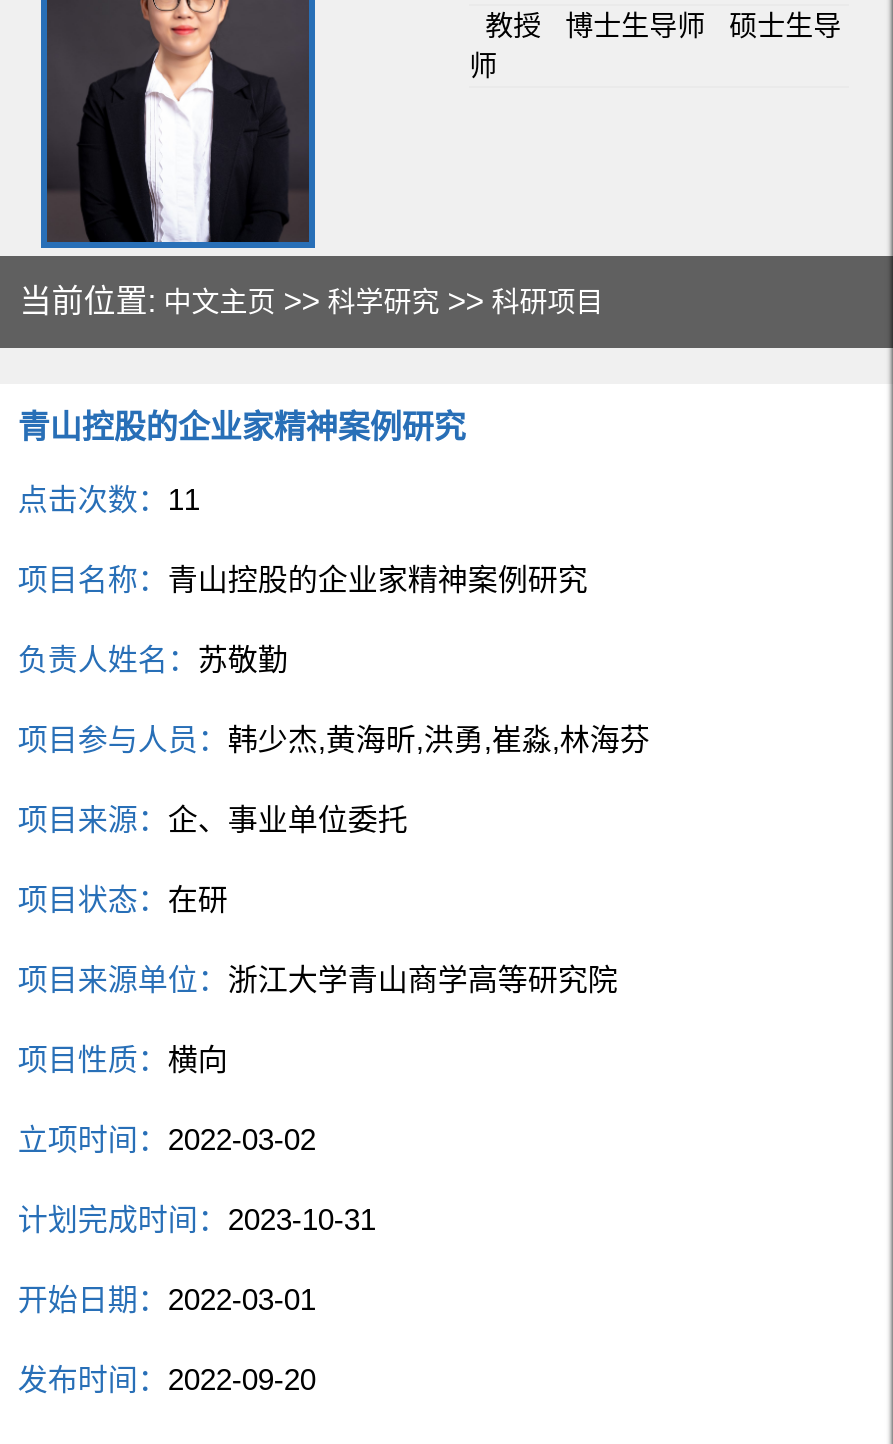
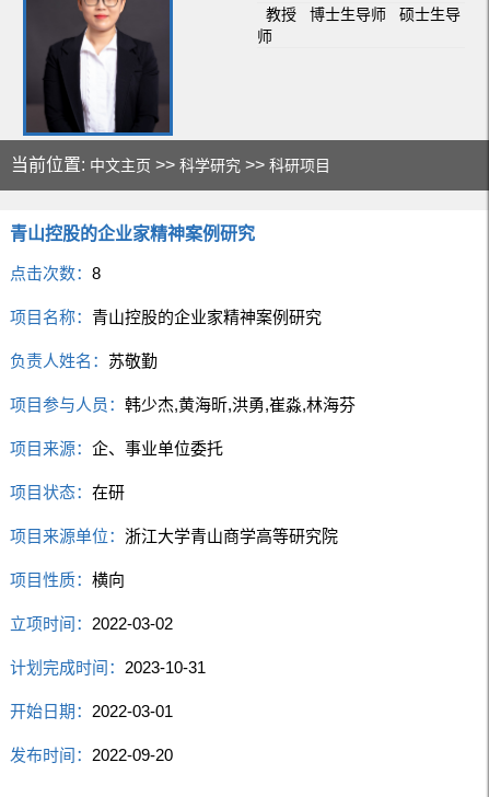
- 点击次数：11
+ 点击次数：8
